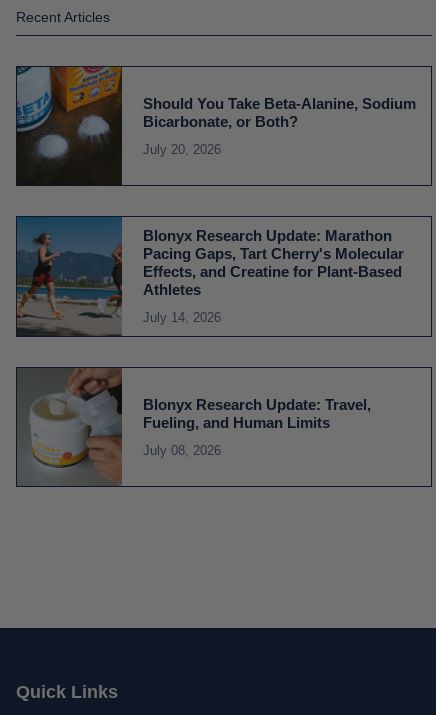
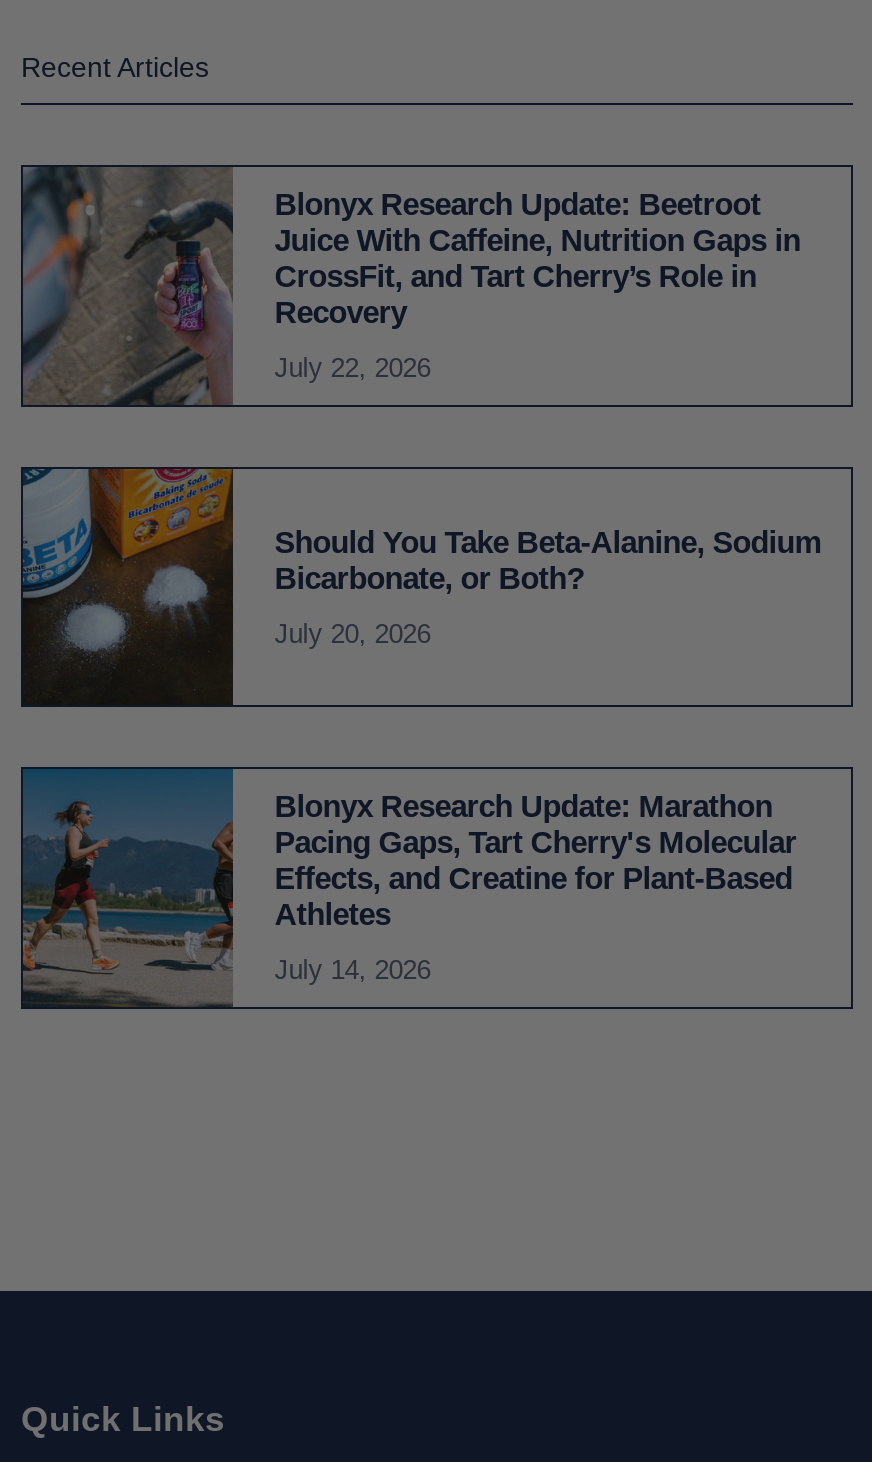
+ [image]
+ Blonyx Research Update: Beetroot
+ Juice With Caffeine, Nutrition Gaps in
+ CrossFit, and Tart Cherry’s Role in
+ Recovery
+ July 22, 2026

moved down: [image] | Should You Take Beta-Alanine, Sodium | Bicarbonate, or Both? | ... | Athletes | July 14, 2026

- [image]
- Blonyx Research Update: Travel,
- Fueling, and Human Limits
- July 08, 2026
